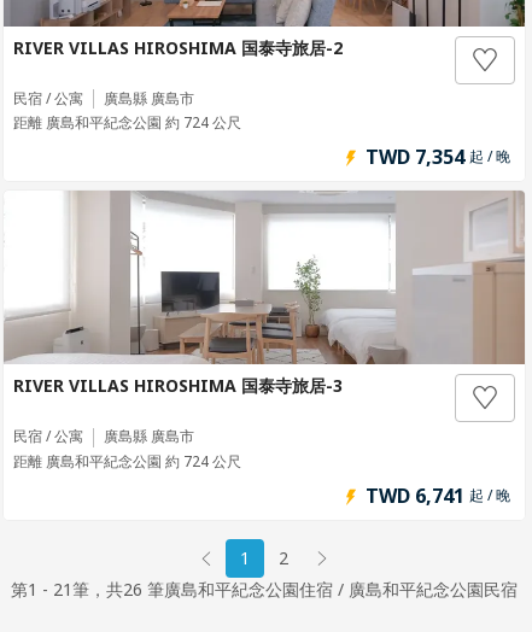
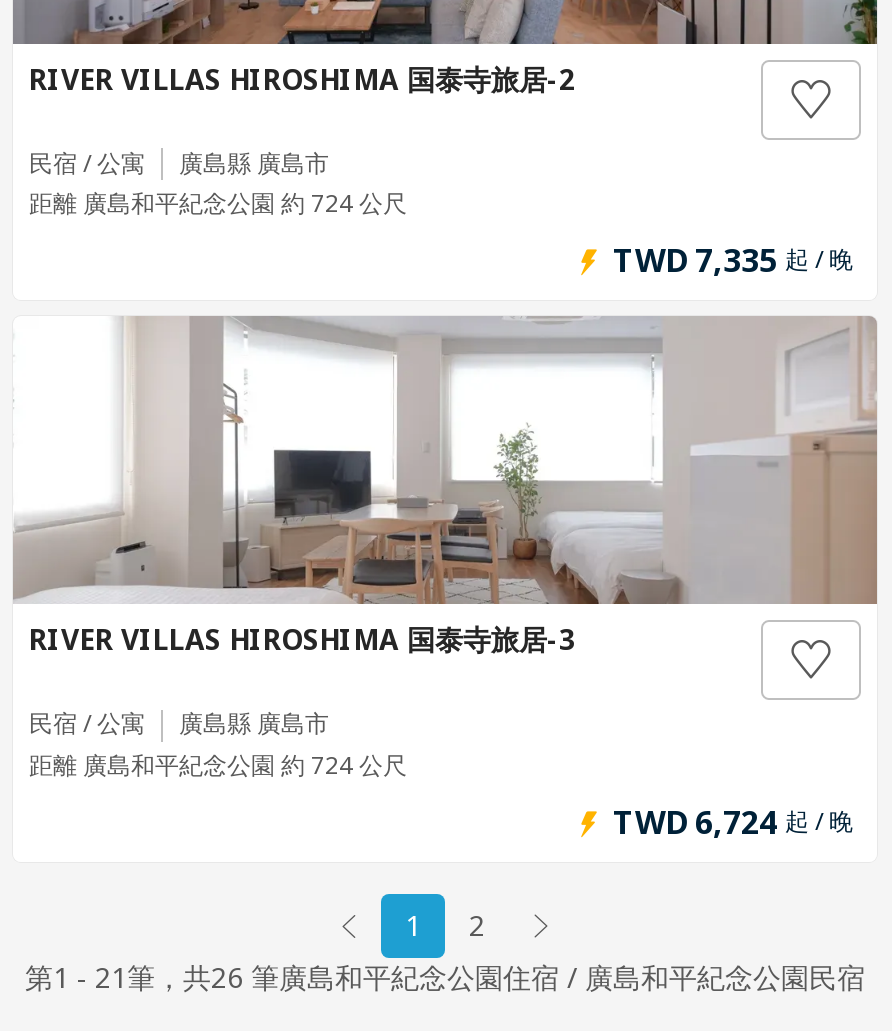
- TWD 7,354 起 / 晚
+ TWD 7,335 起 / 晚

- TWD 6,741 起 / 晚
+ TWD 6,724 起 / 晚
